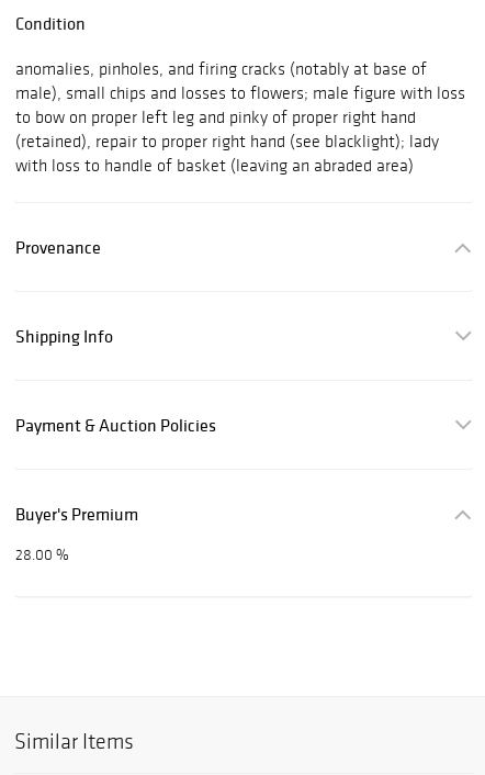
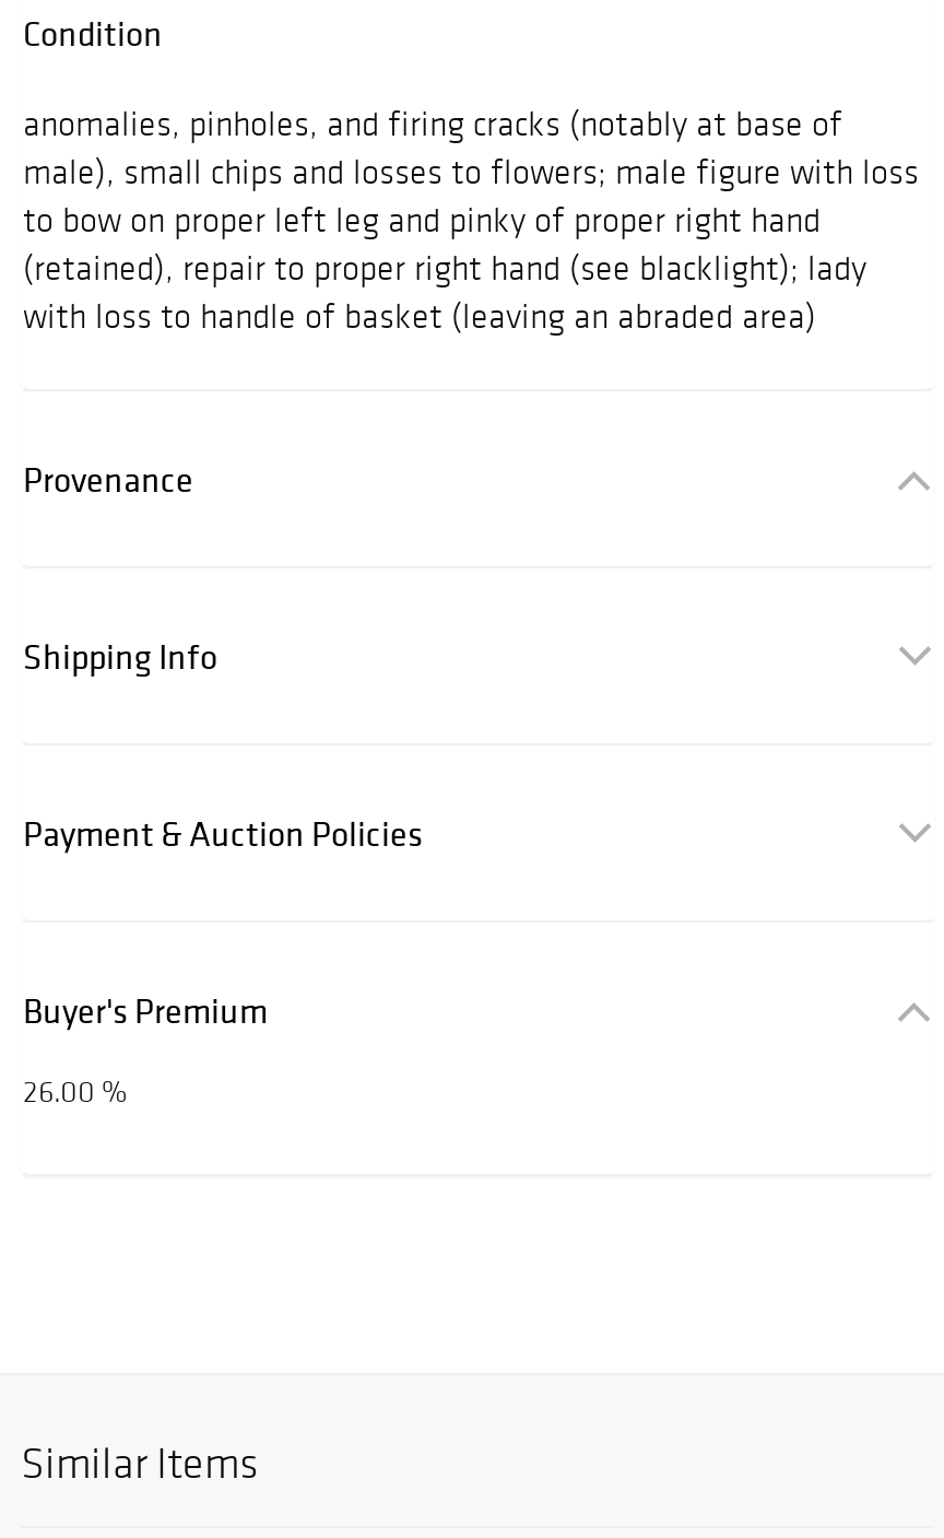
- 28.00 %
+ 26.00 %
